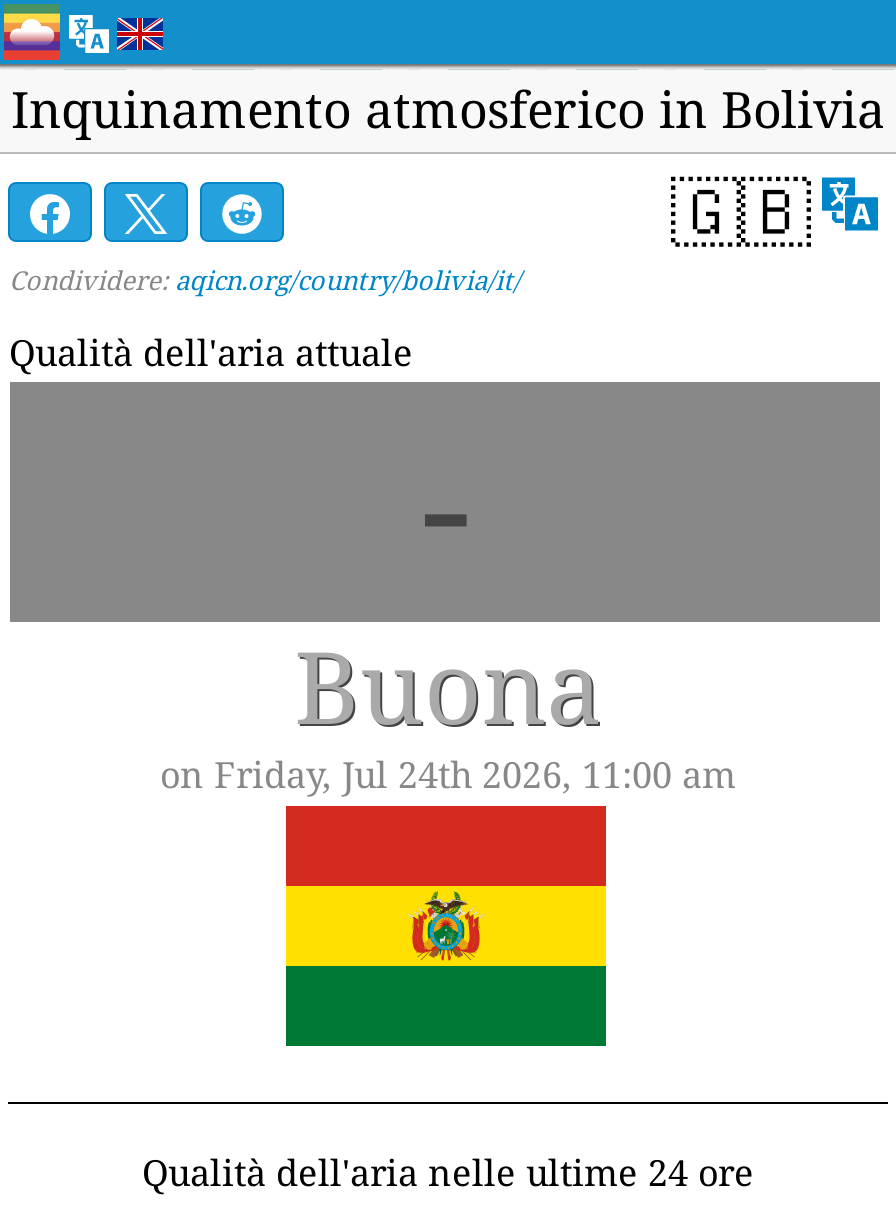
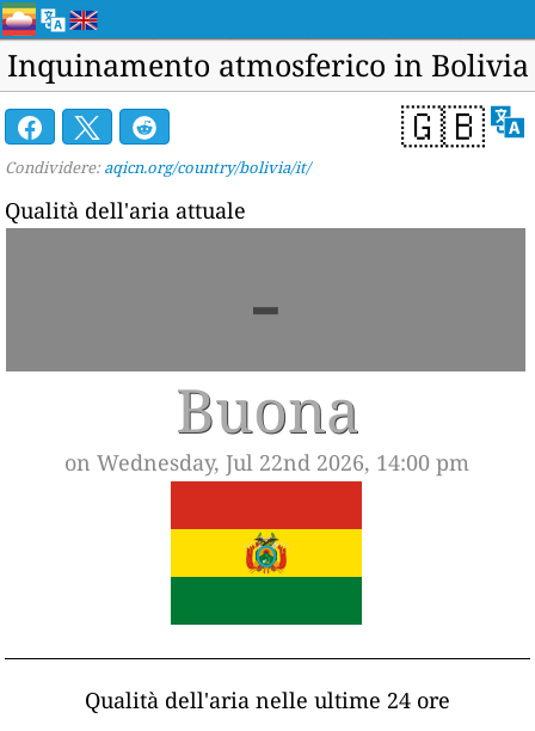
- on Friday, Jul 24th 2026, 11:00 am
+ on Wednesday, Jul 22nd 2026, 14:00 pm
